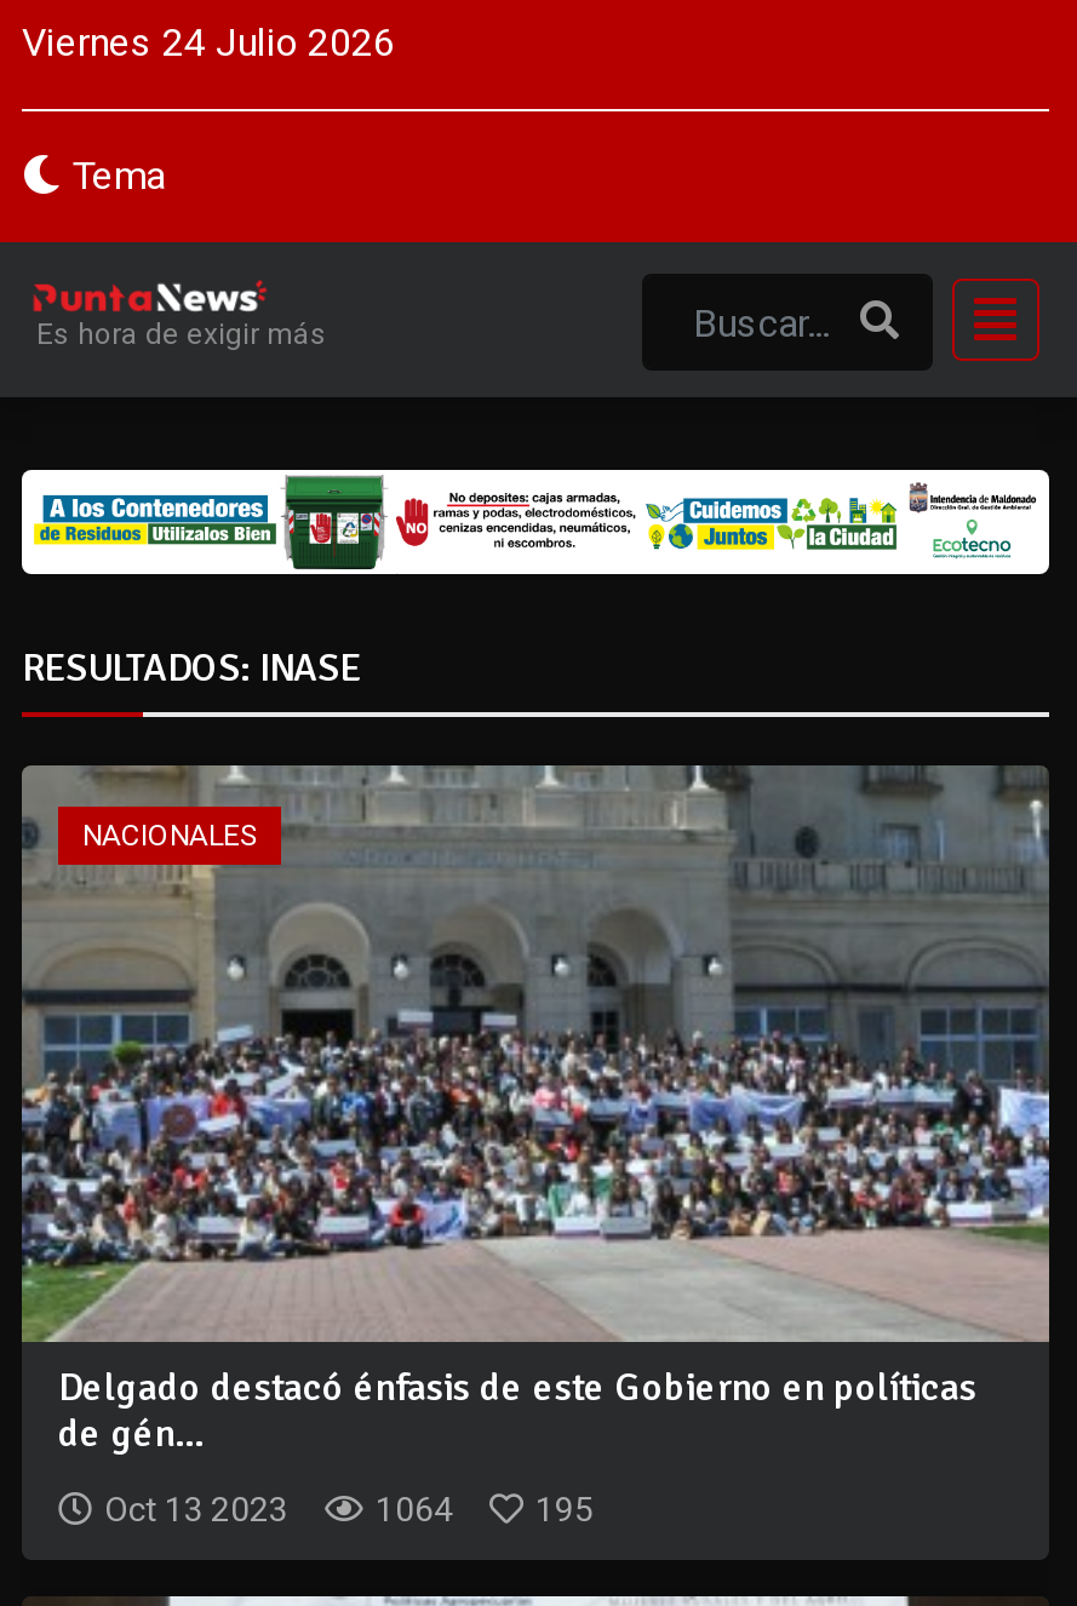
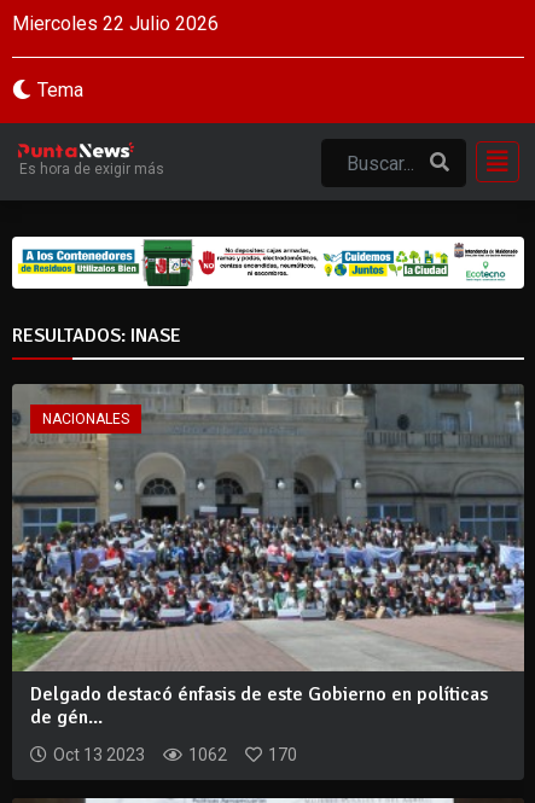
- Viernes 24 Julio 2026
+ Miercoles 22 Julio 2026

- 1064
+ 1062

- 195
+ 170
